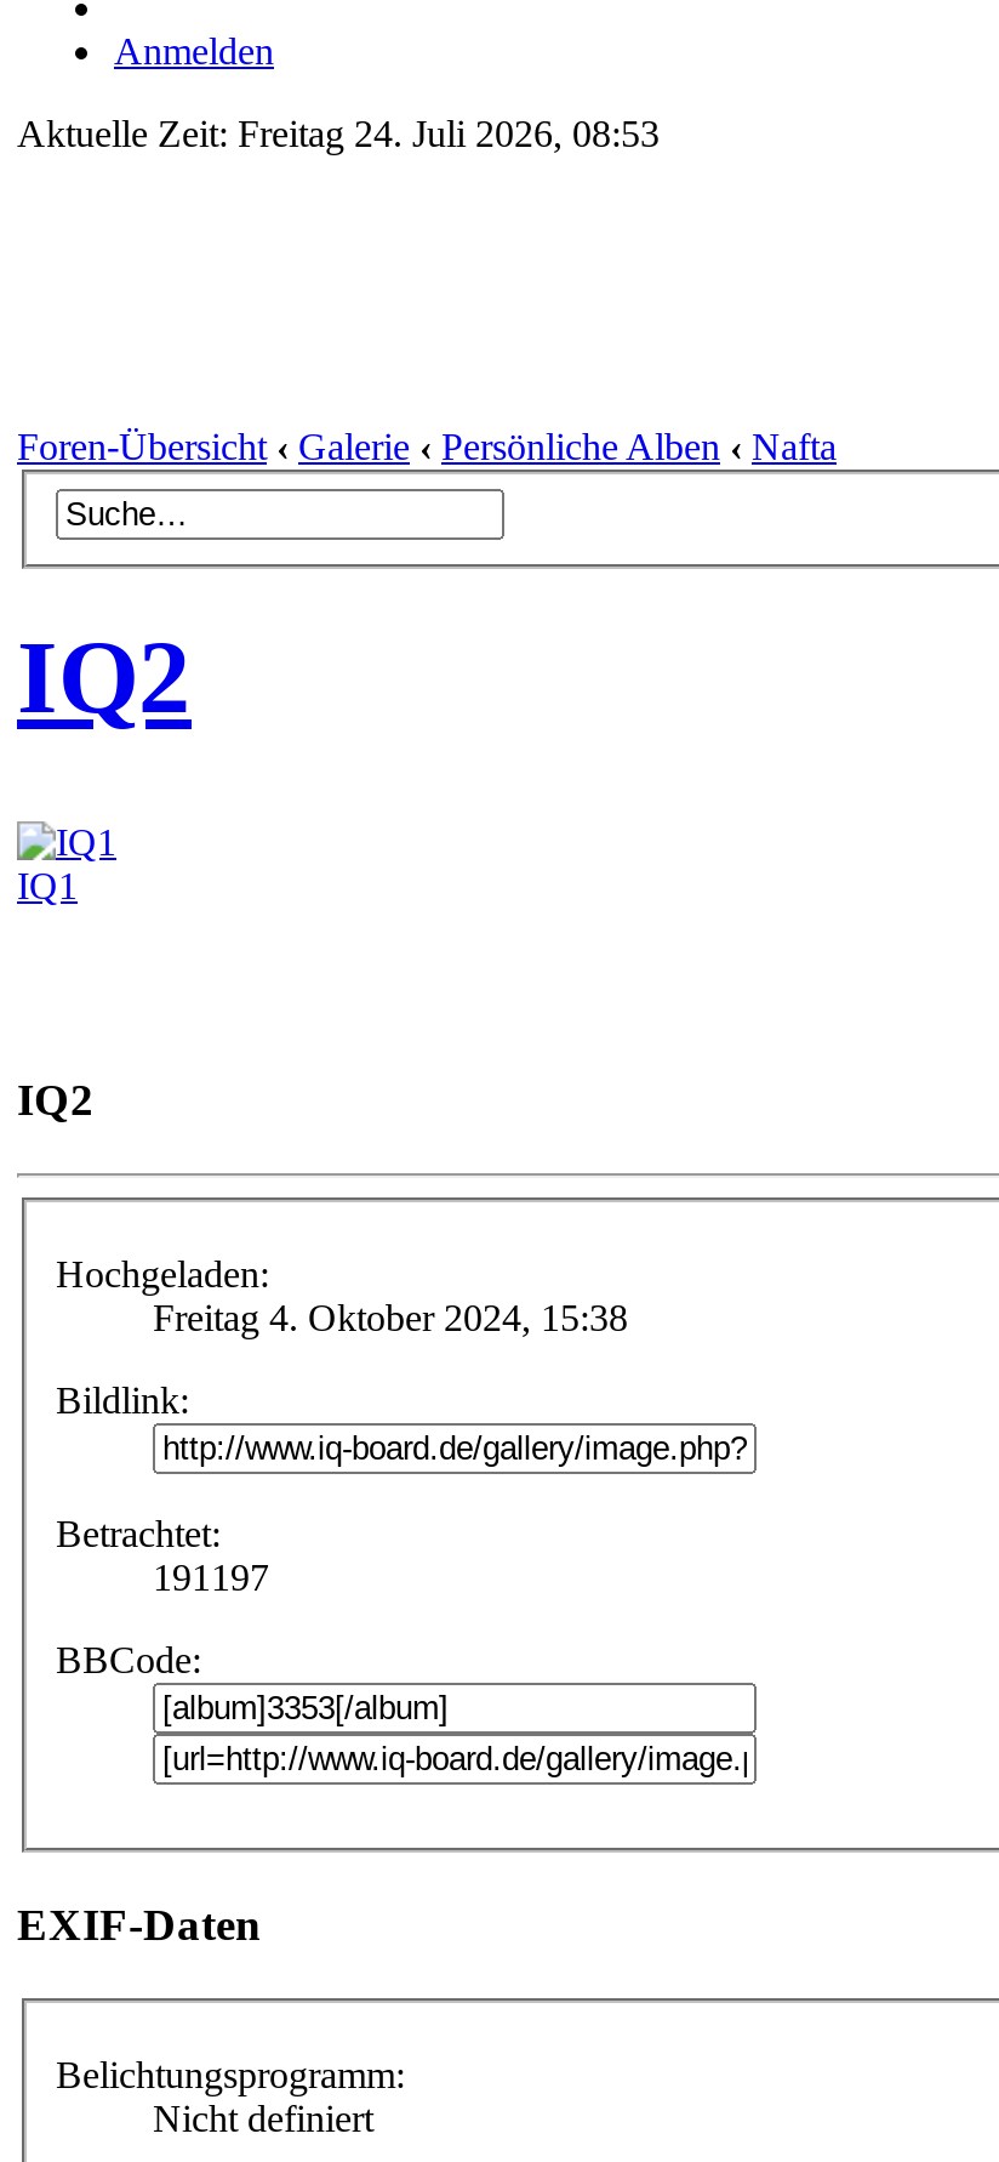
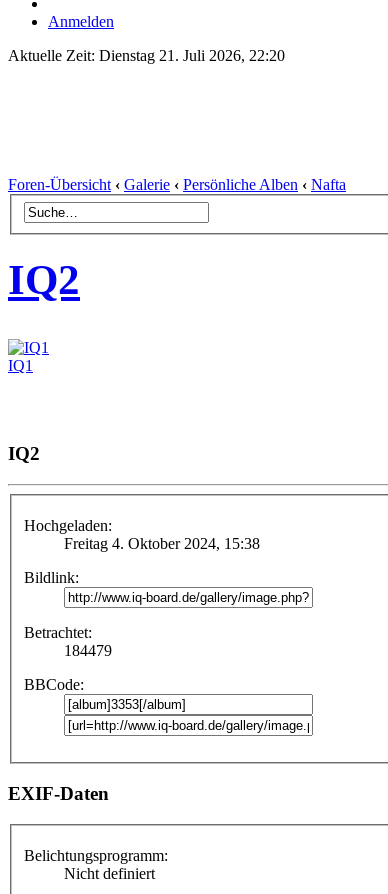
- Aktuelle Zeit: Freitag 24. Juli 2026, 08:53
+ Aktuelle Zeit: Dienstag 21. Juli 2026, 22:20

- 191197
+ 184479
